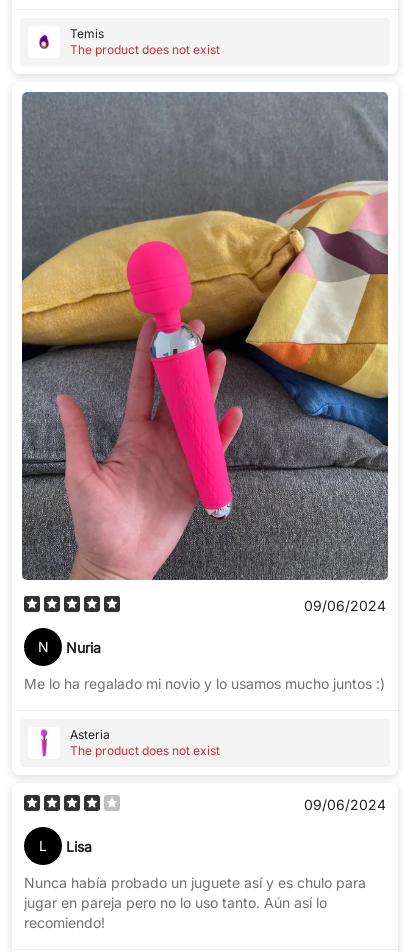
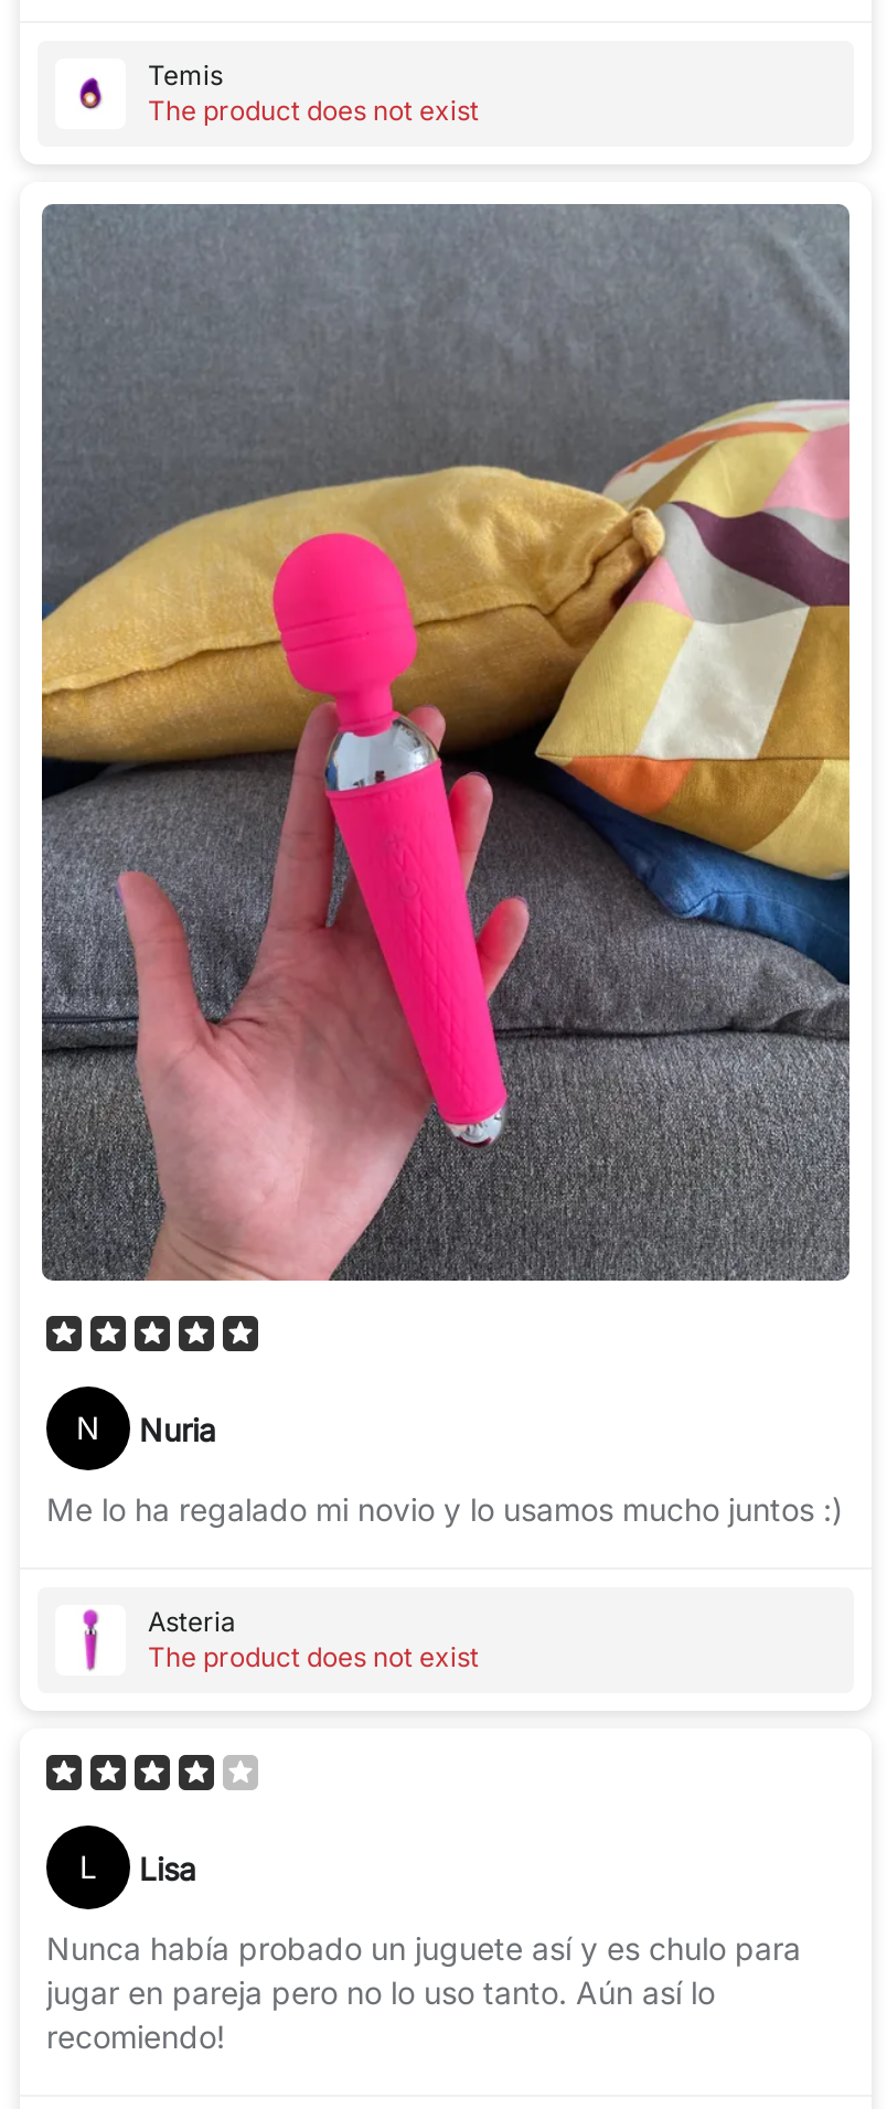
- 09/06/2024

- 09/06/2024
